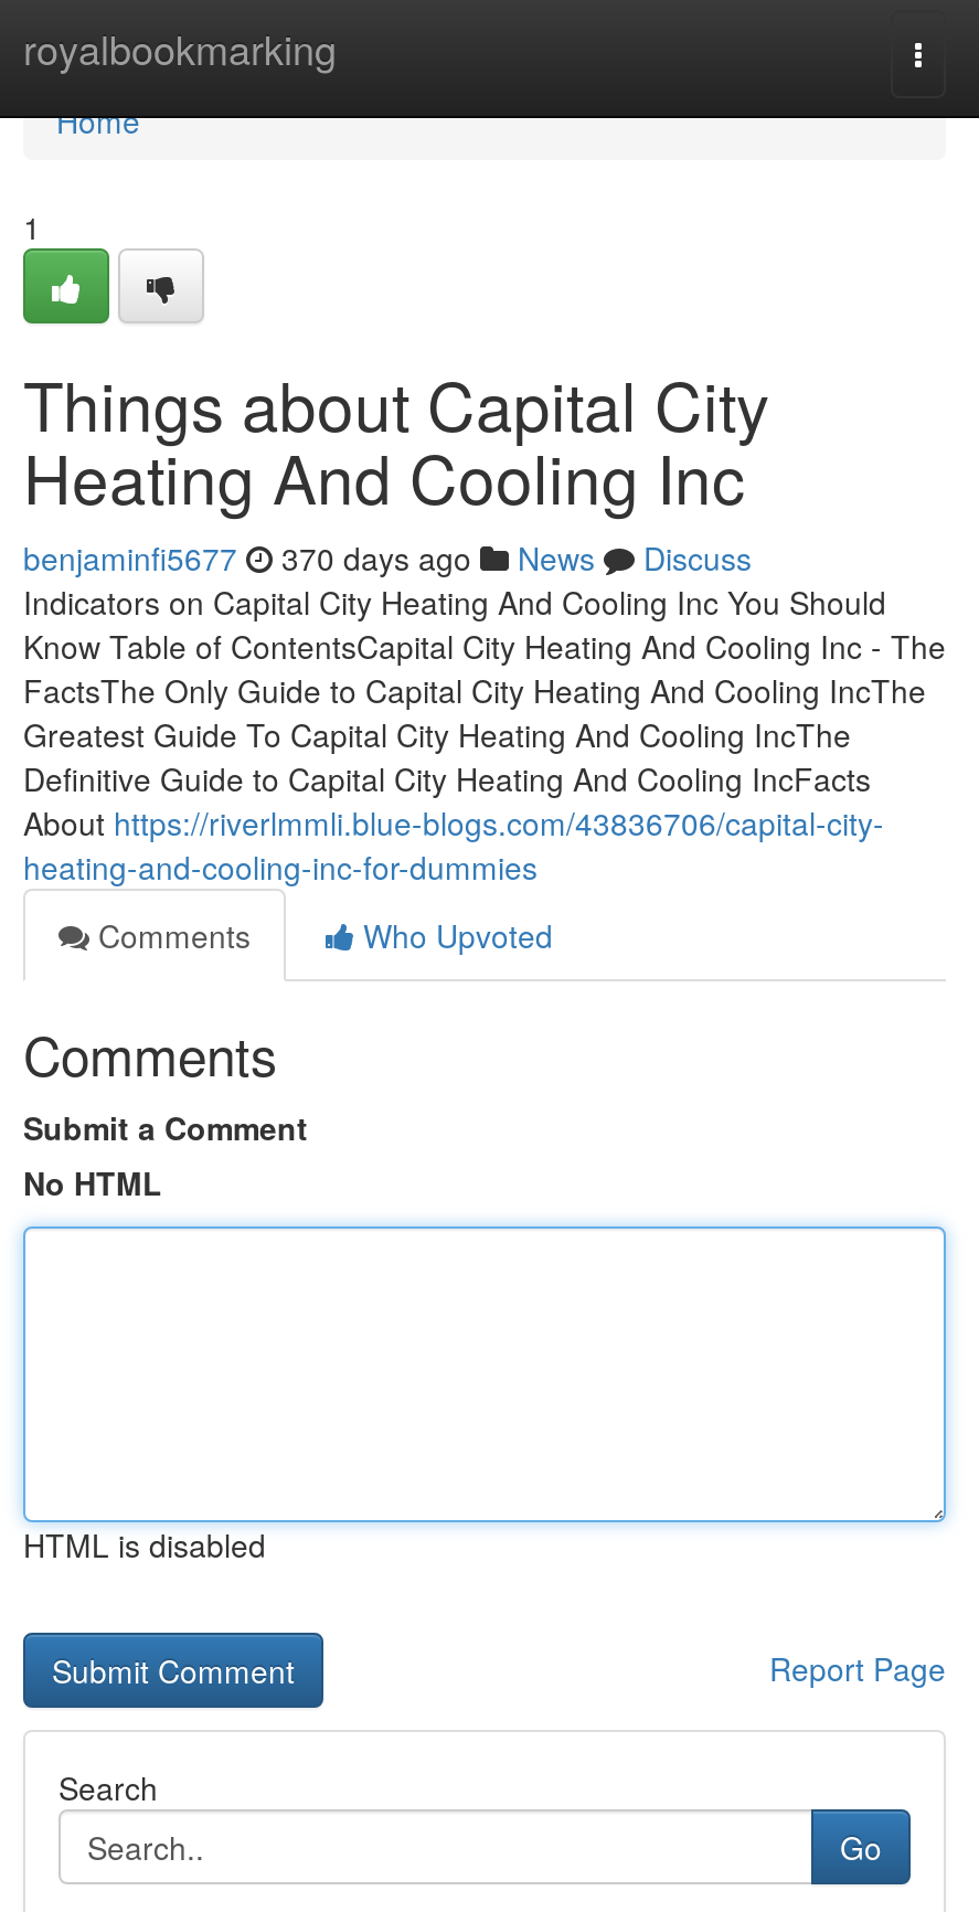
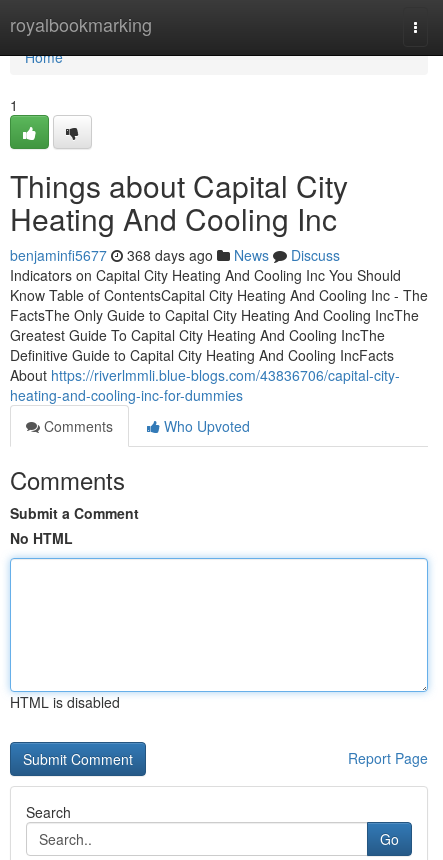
- benjaminfi5677 370 days ago News Discuss
+ benjaminfi5677 368 days ago News Discuss
